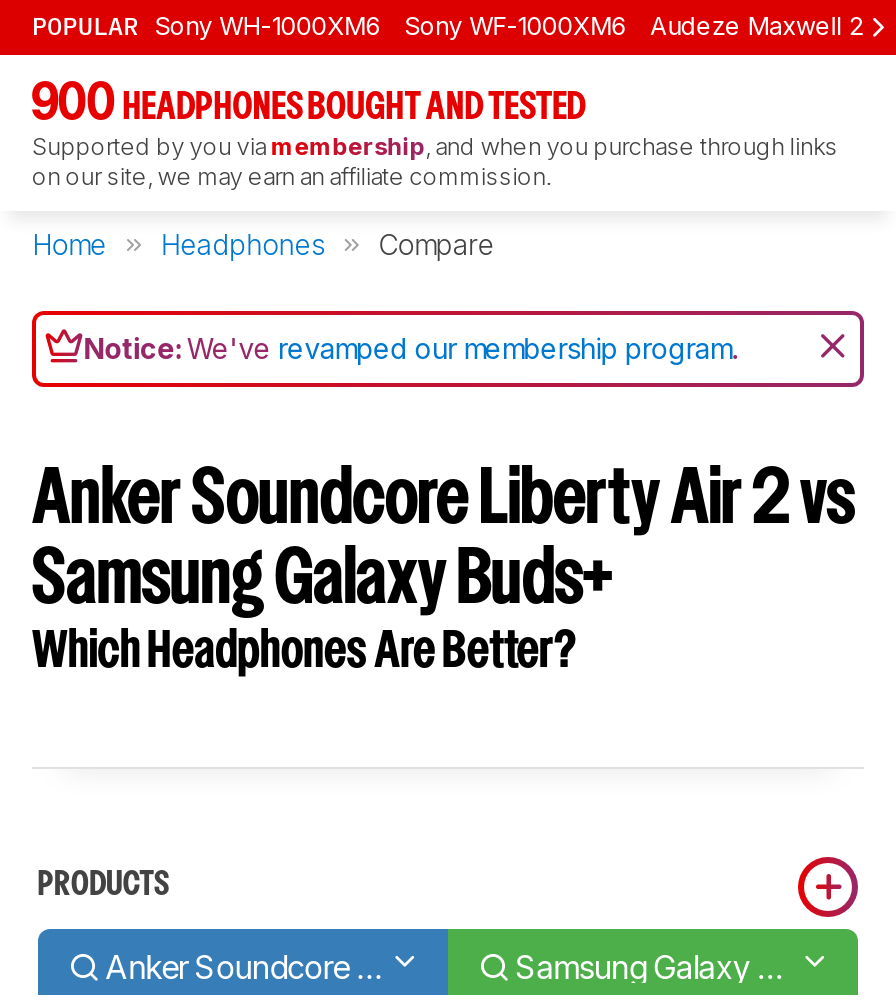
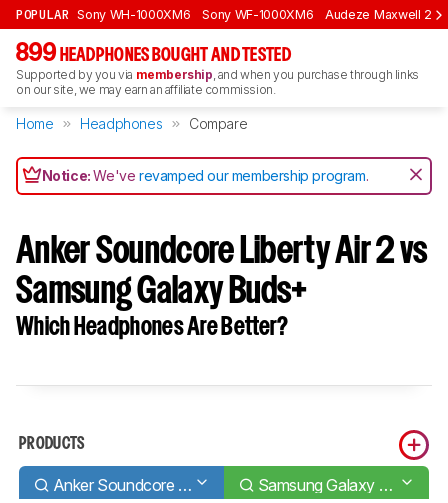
- 900 HEADPHONES BOUGHT AND TESTED
+ 899 HEADPHONES BOUGHT AND TESTED
